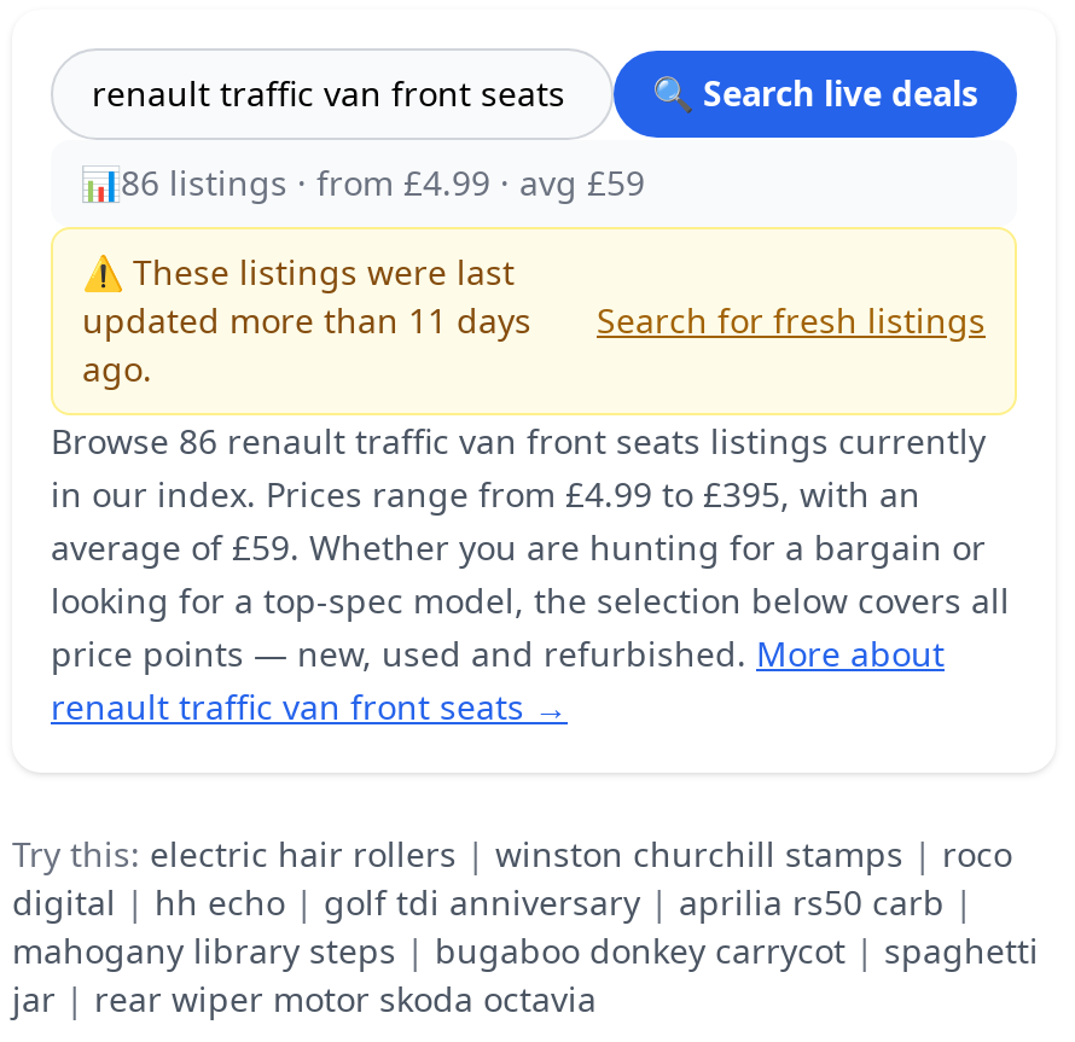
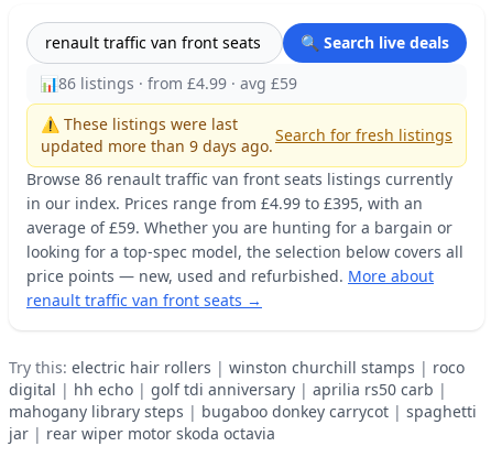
- updated more than 11 days
- ago.
+ updated more than 9 days ago.
